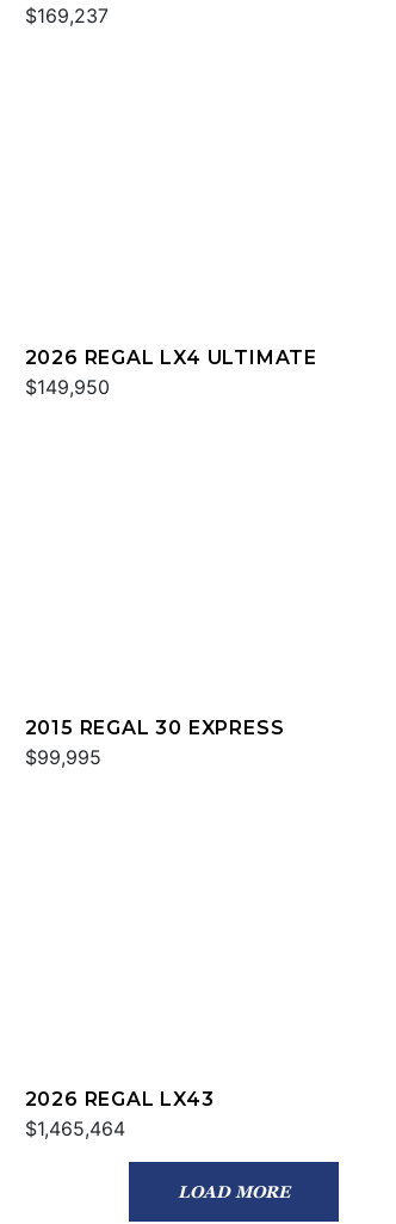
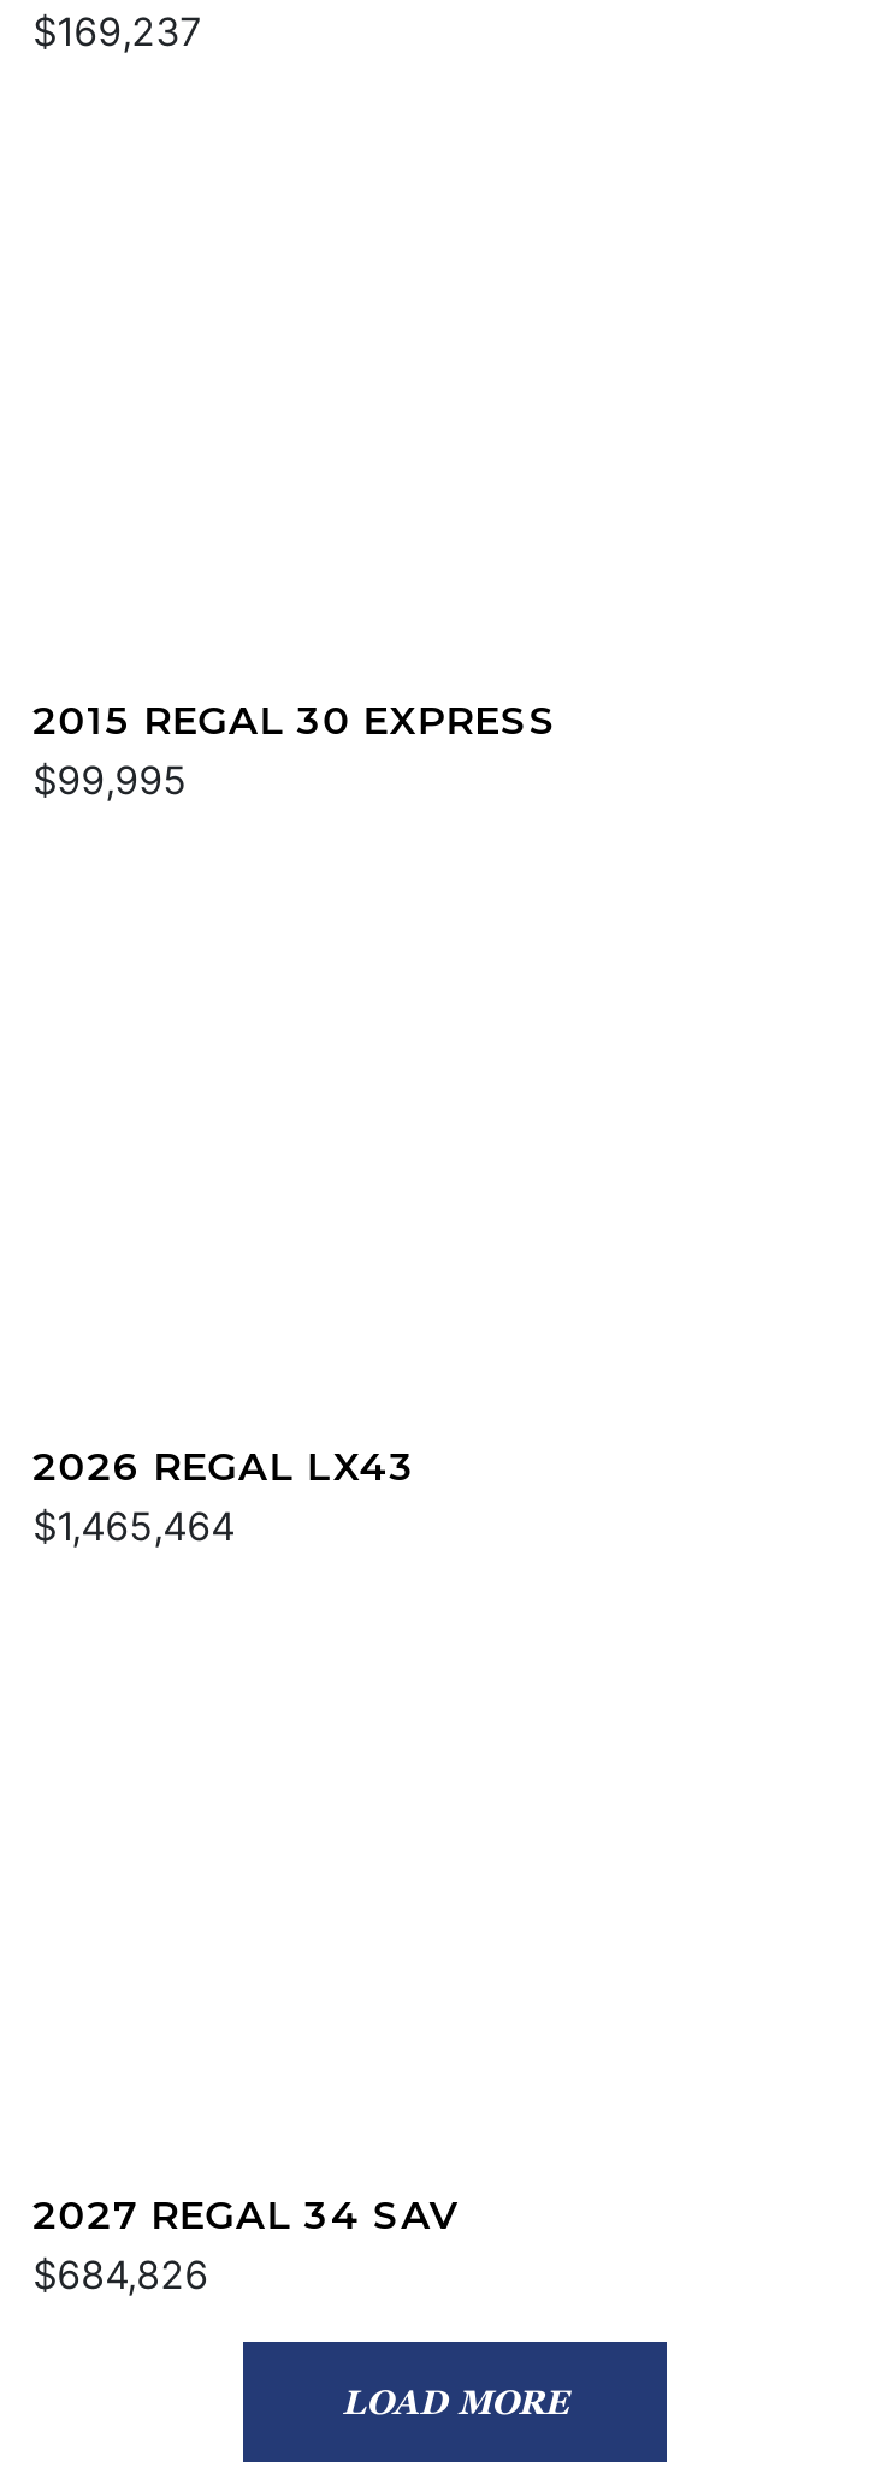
- 2026 REGAL LX4 ULTIMATE
- $149,950

moved up: 2015 REGAL 30 EXPRESS | $99,995 | 2026 REGAL LX43 | $1,465,464

+ 2027 REGAL 34 SAV
+ $684,826
